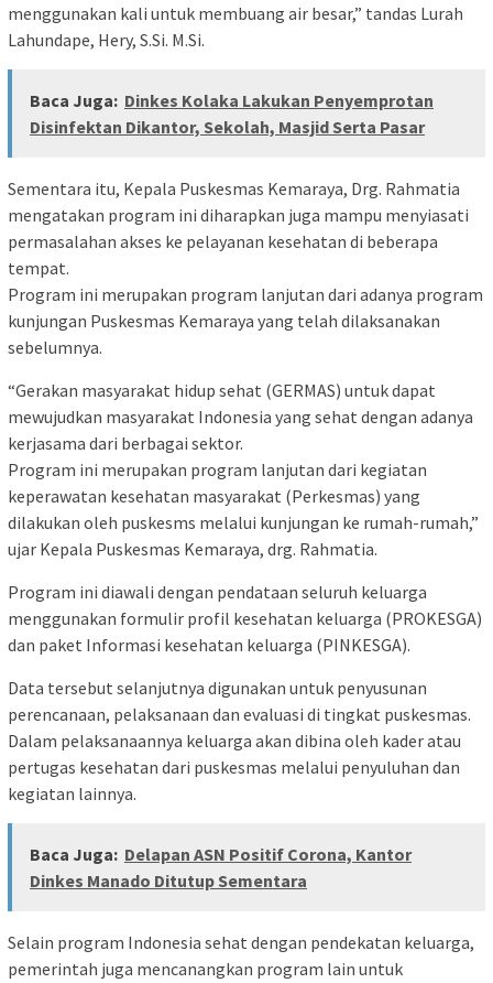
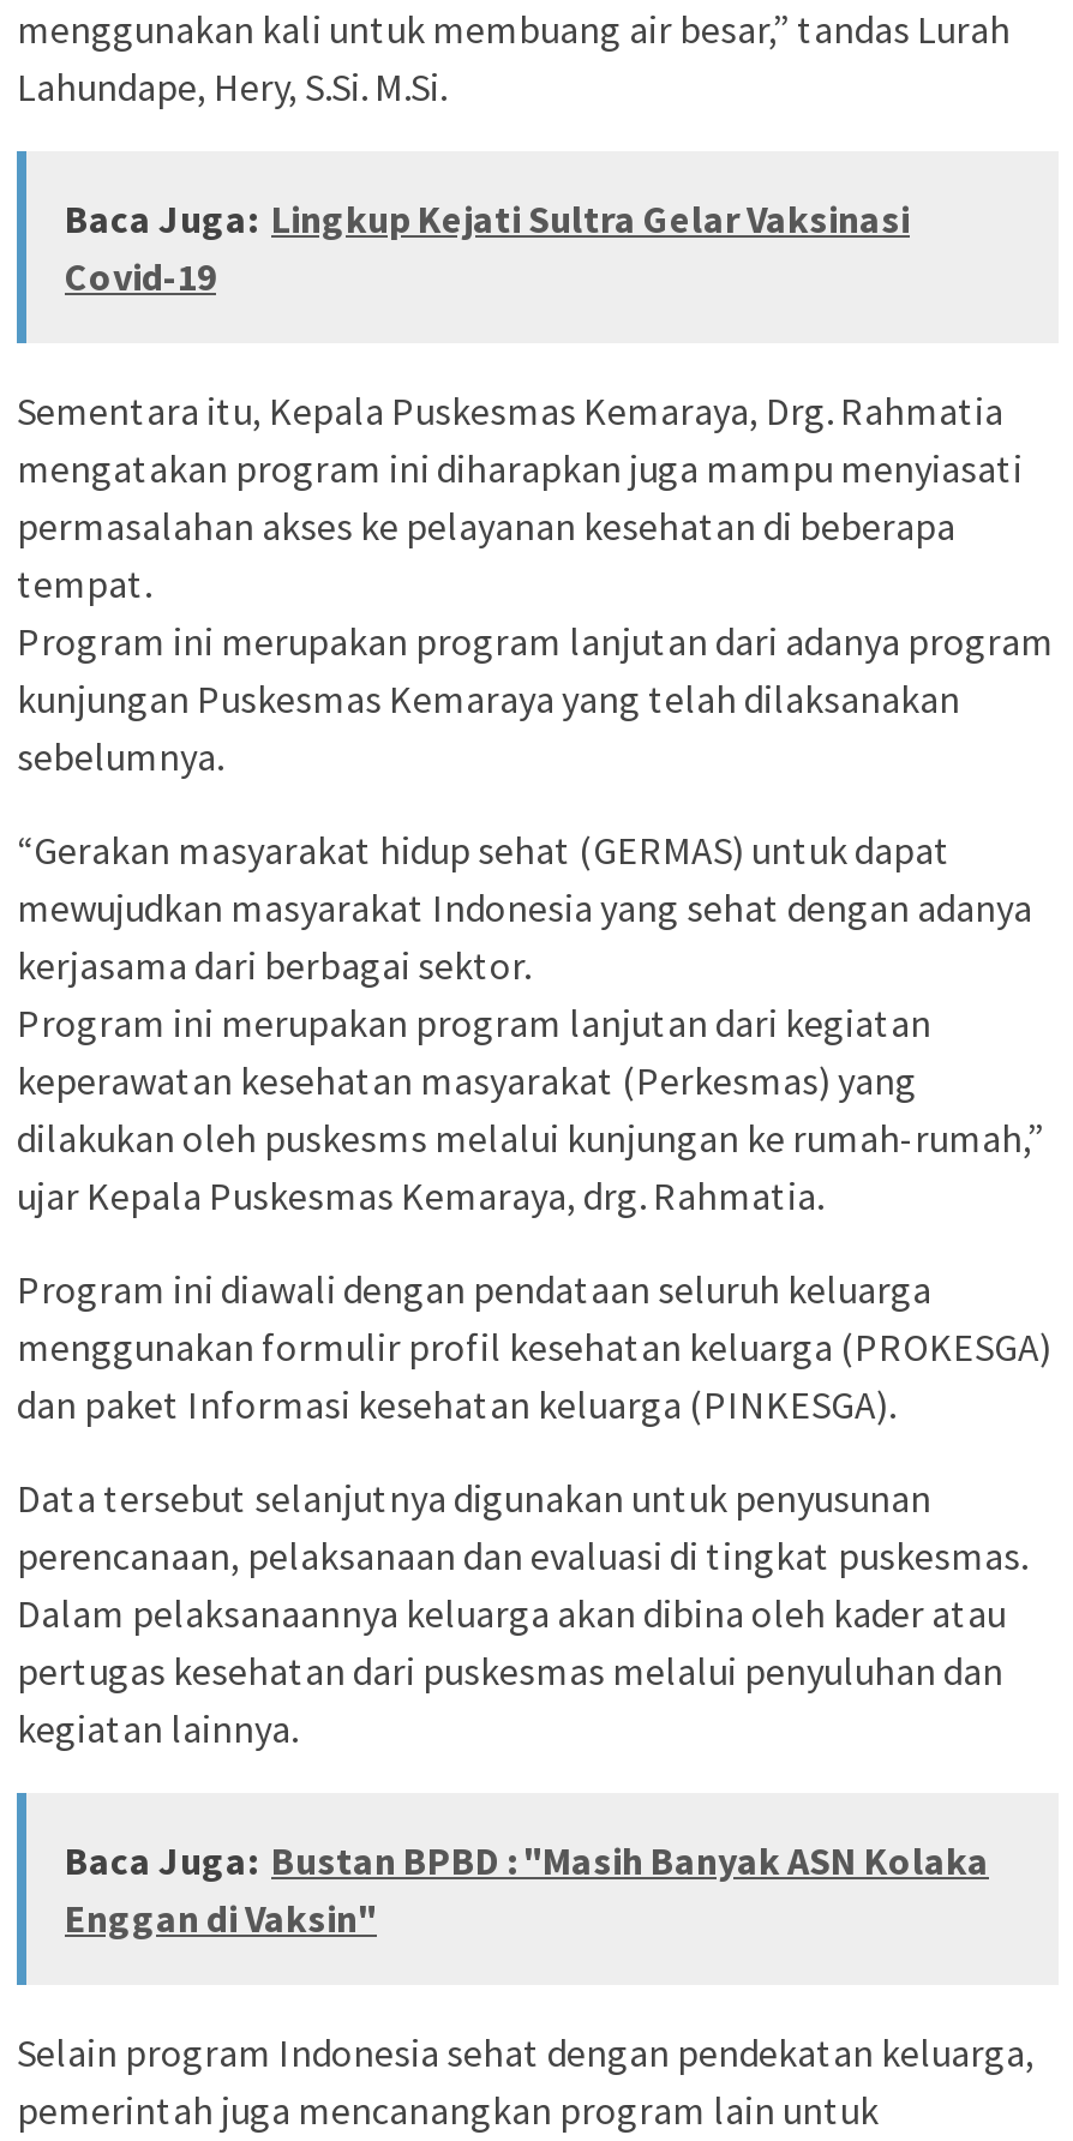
- Baca Juga: Dinkes Kolaka Lakukan Penyemprotan
- Disinfektan Dikantor, Sekolah, Masjid Serta Pasar
+ Baca Juga: Lingkup Kejati Sultra Gelar Vaksinasi
+ Covid-19

- Baca Juga: Delapan ASN Positif Corona, Kantor
- Dinkes Manado Ditutup Sementara
+ Baca Juga: Bustan BPBD : "Masih Banyak ASN Kolaka
+ Enggan di Vaksin"
